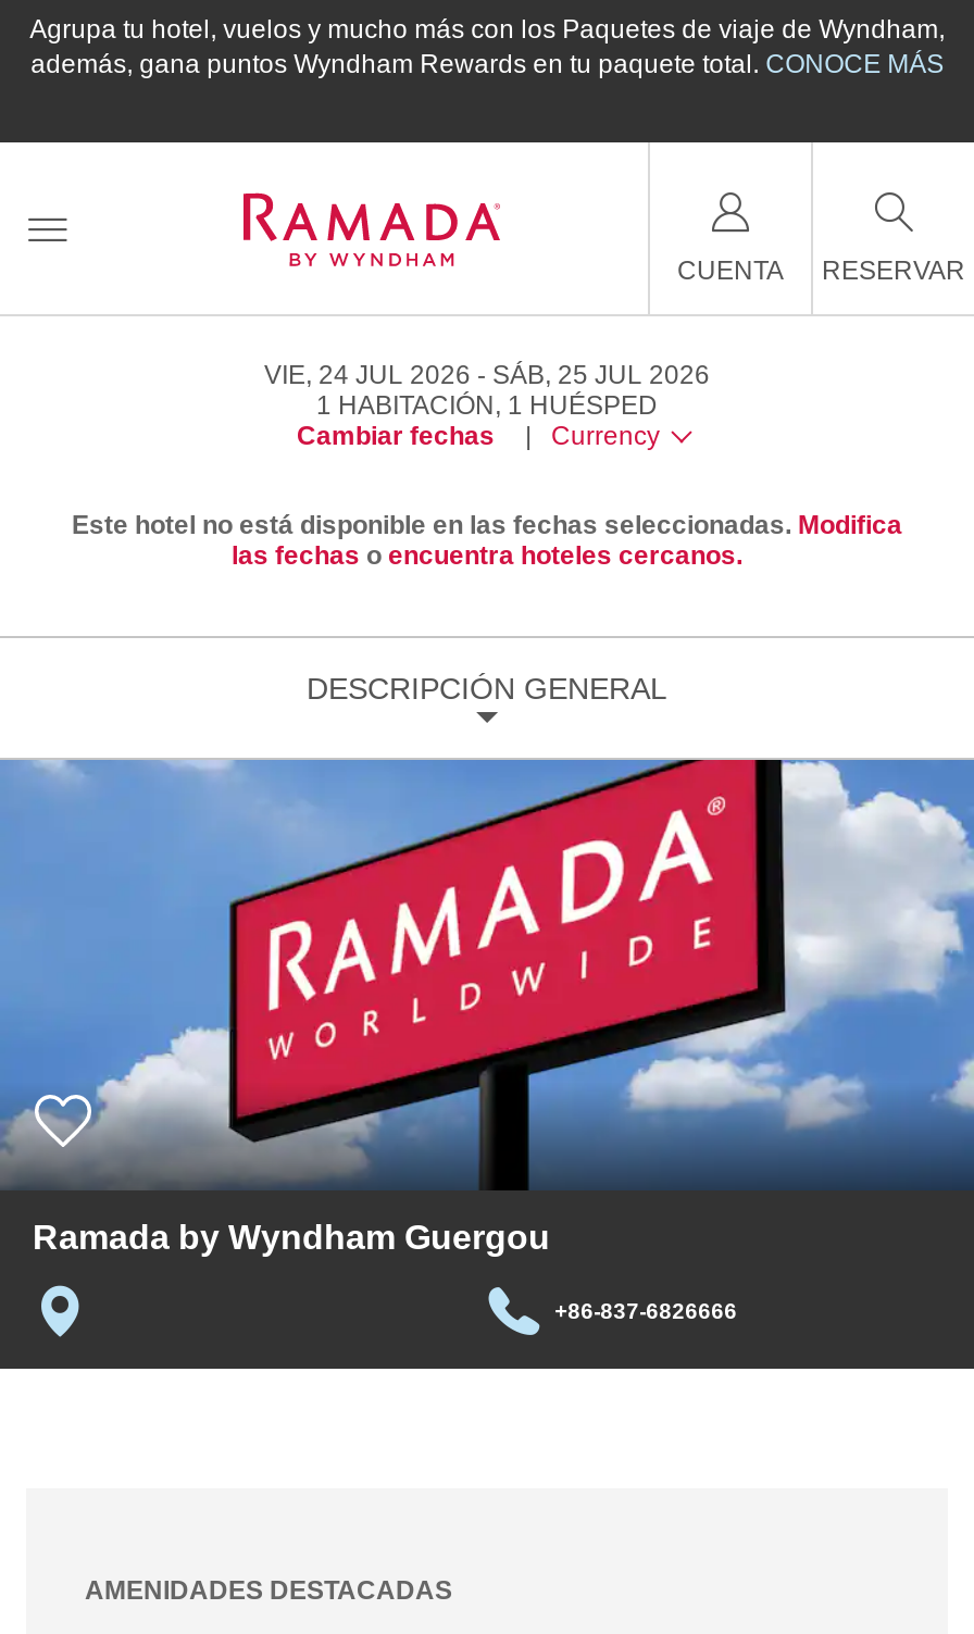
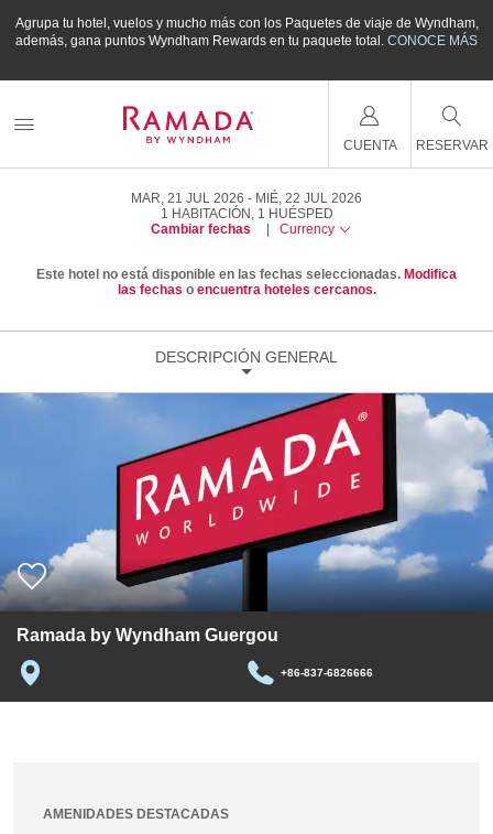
- VIE, 24 JUL 2026
+ MAR, 21 JUL 2026

- SÁB, 25 JUL 2026
+ MIÉ, 22 JUL 2026
